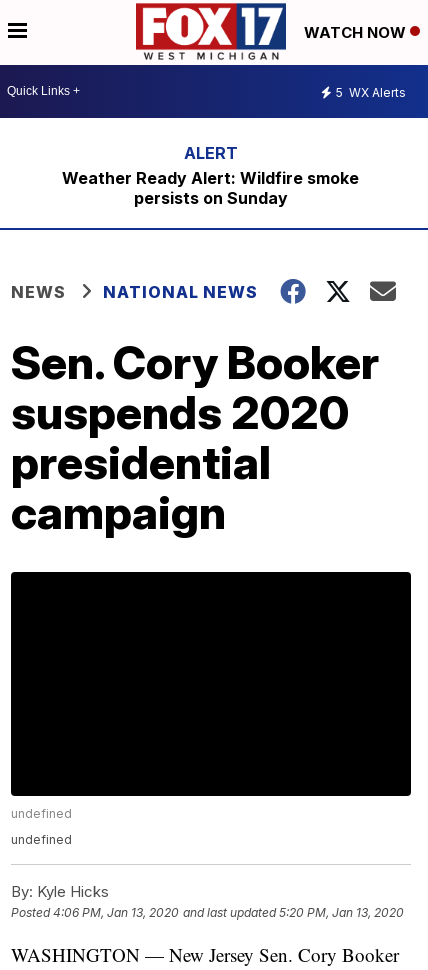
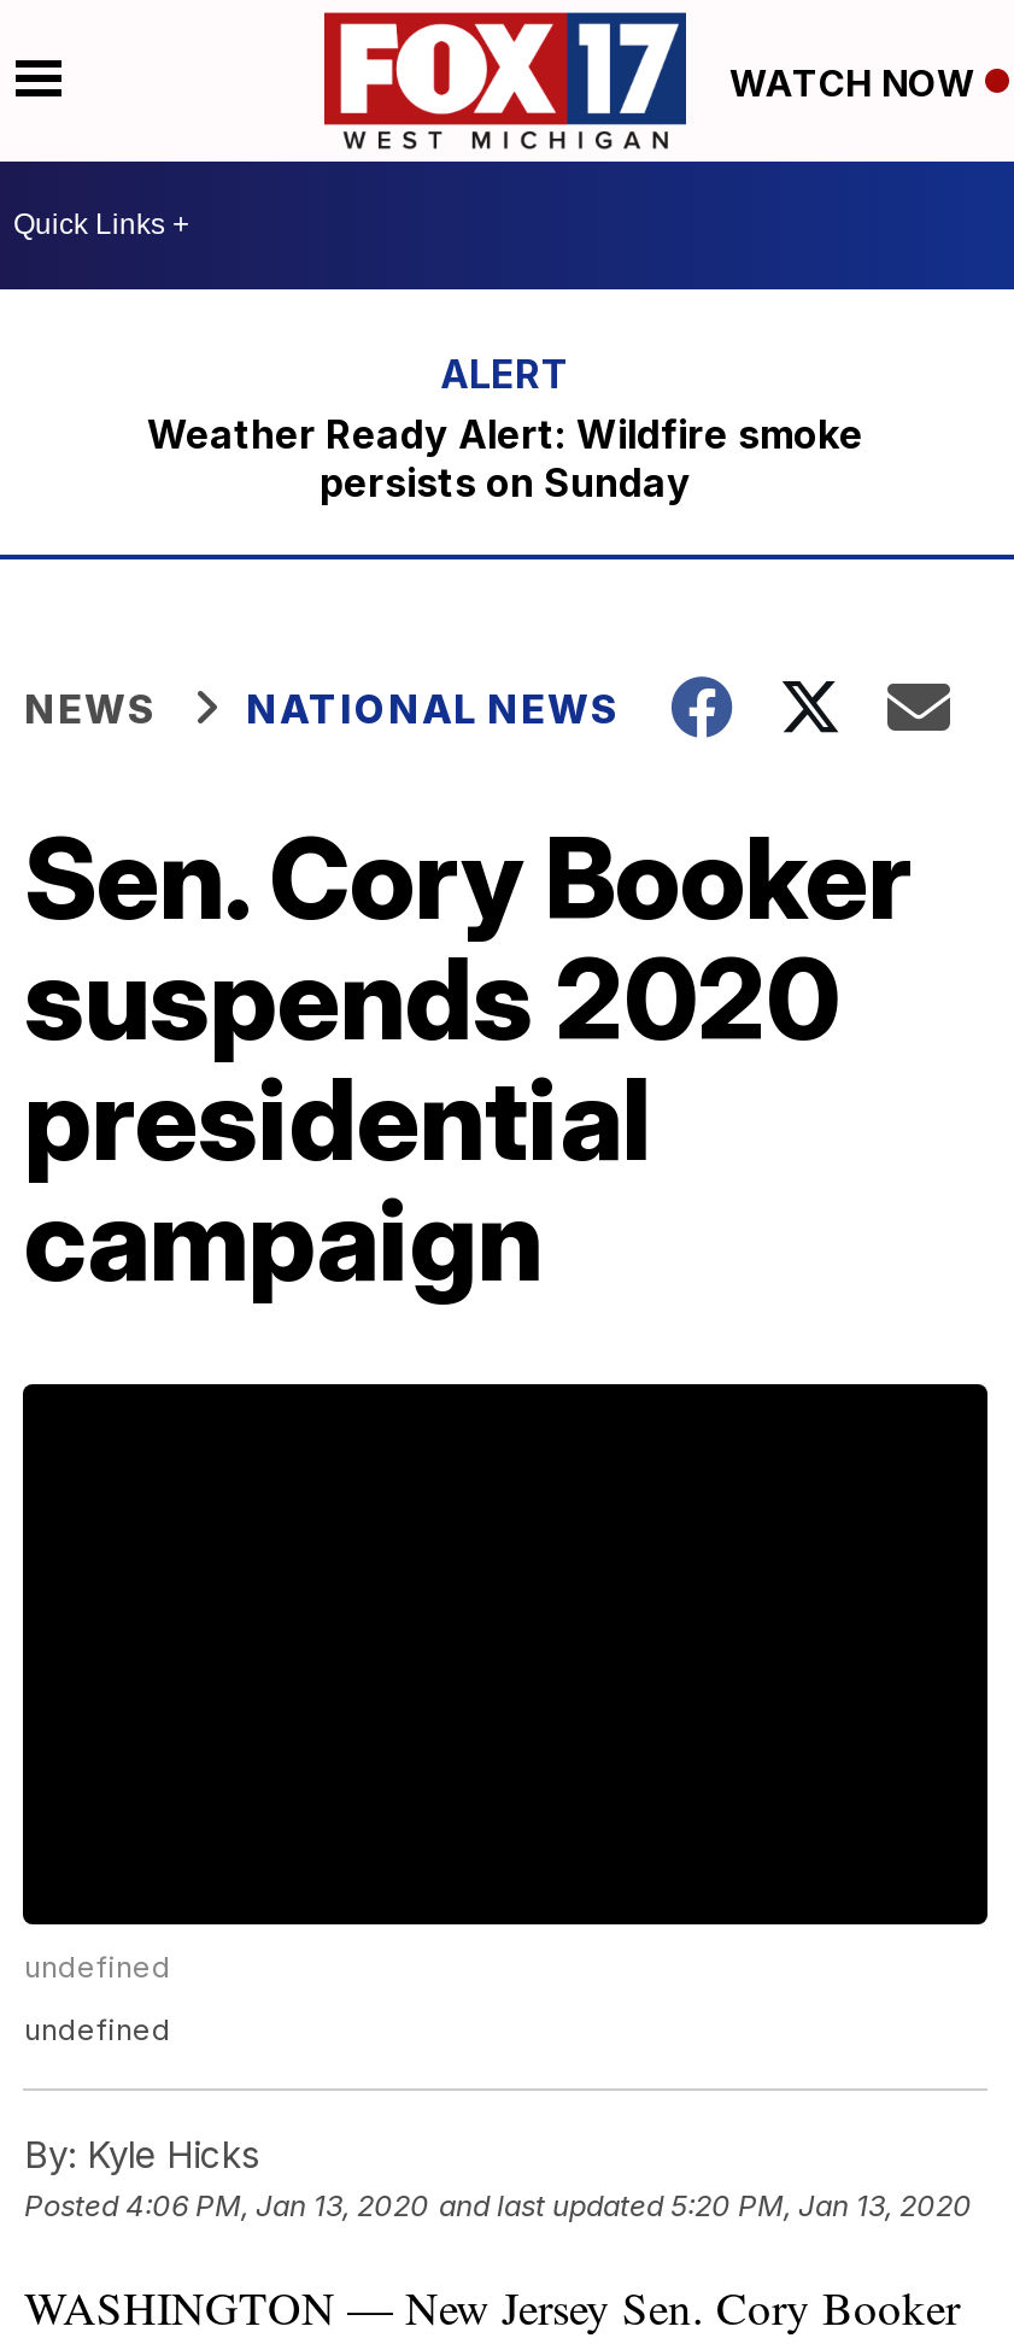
- 5 WX Alerts
